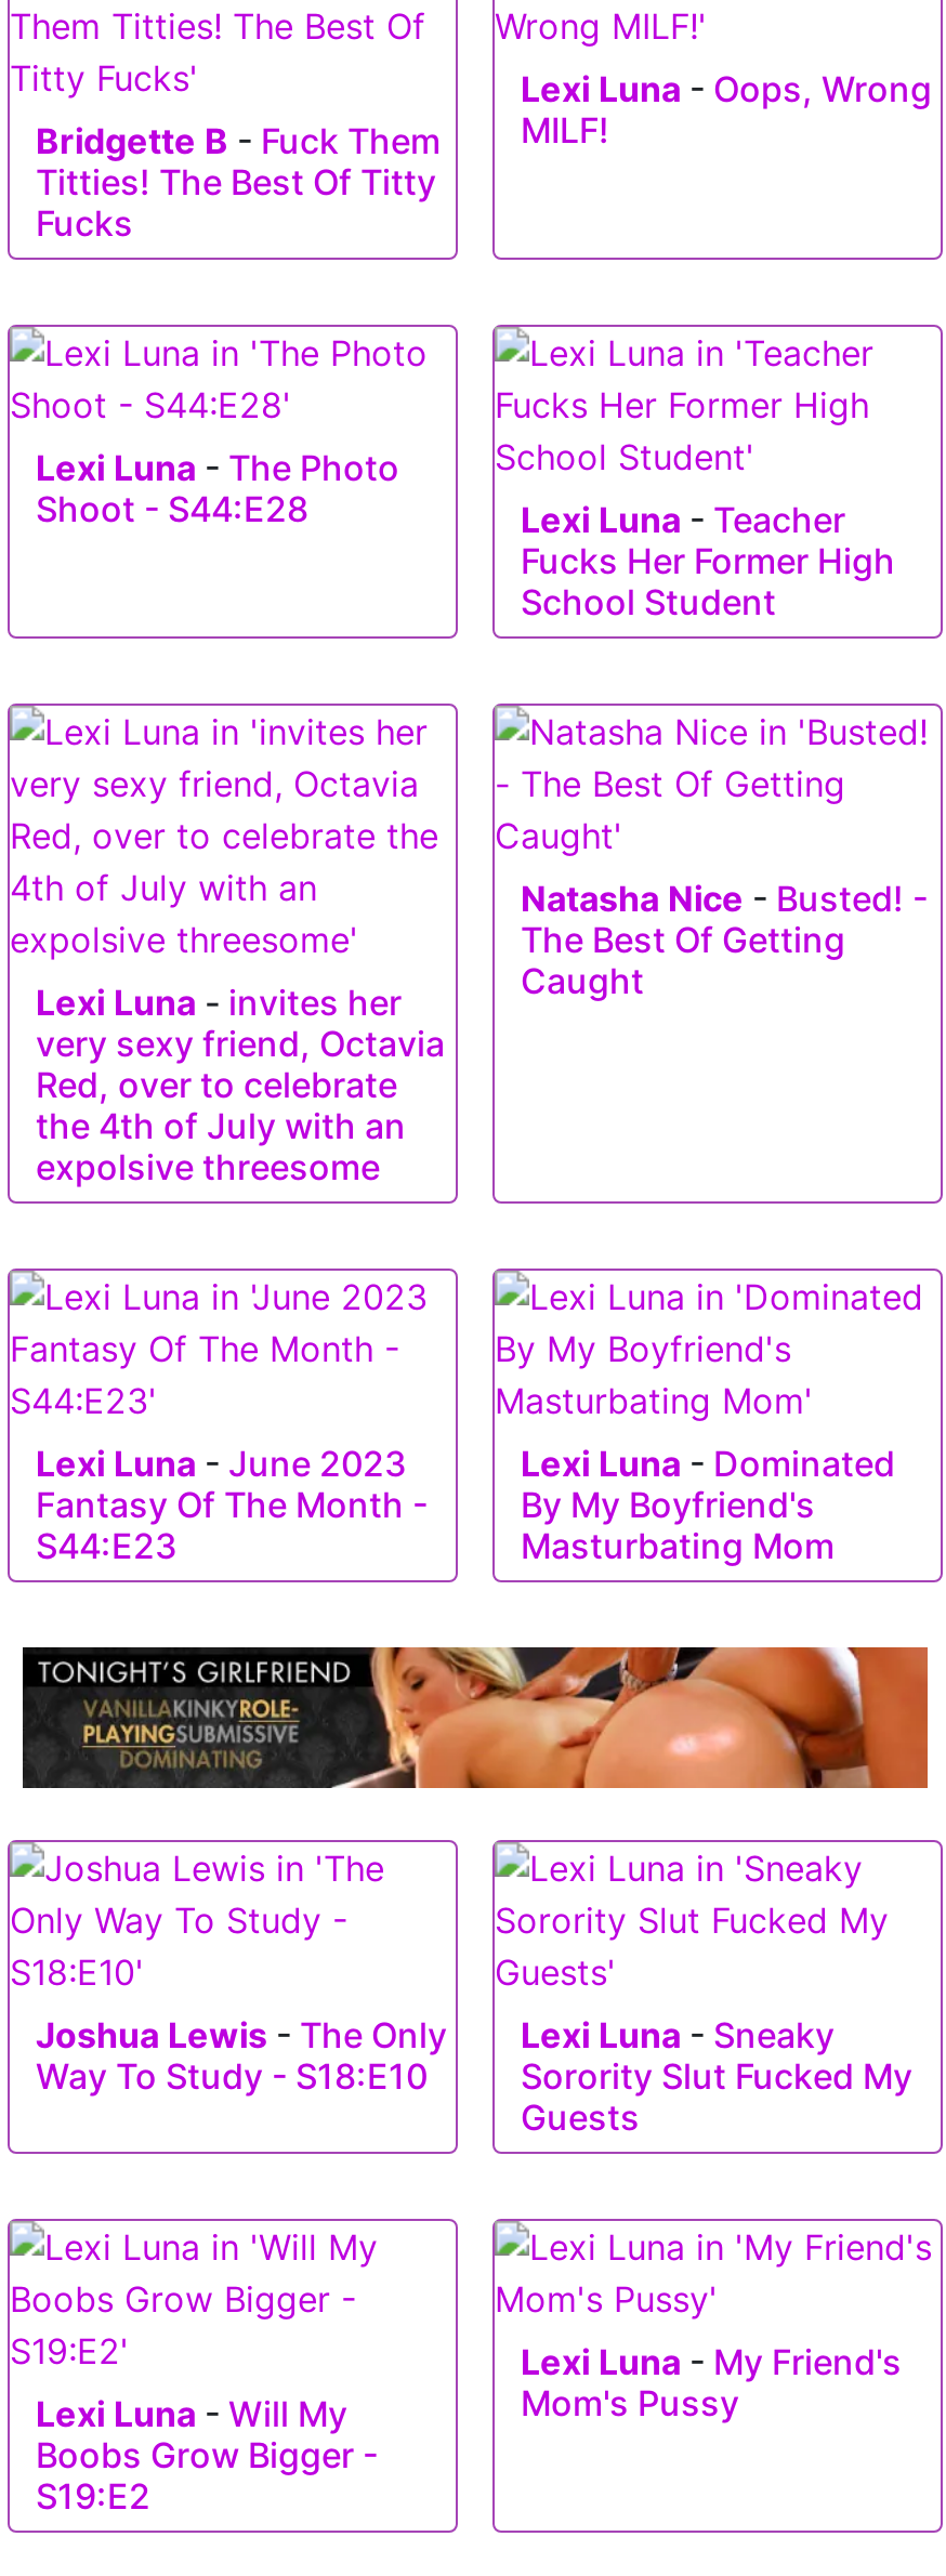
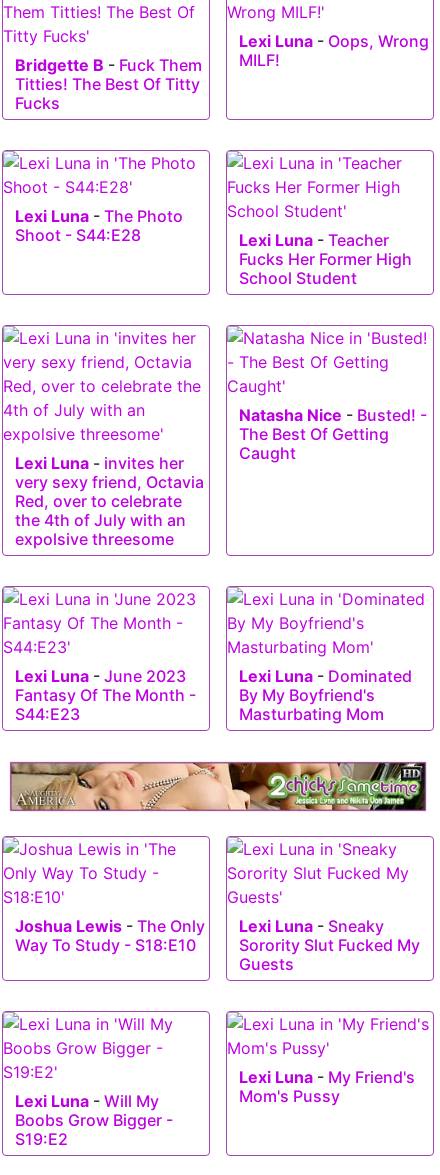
- [image]
+ [image]
